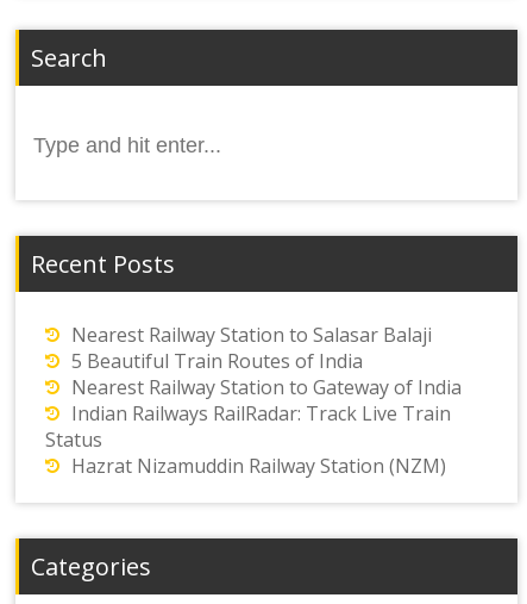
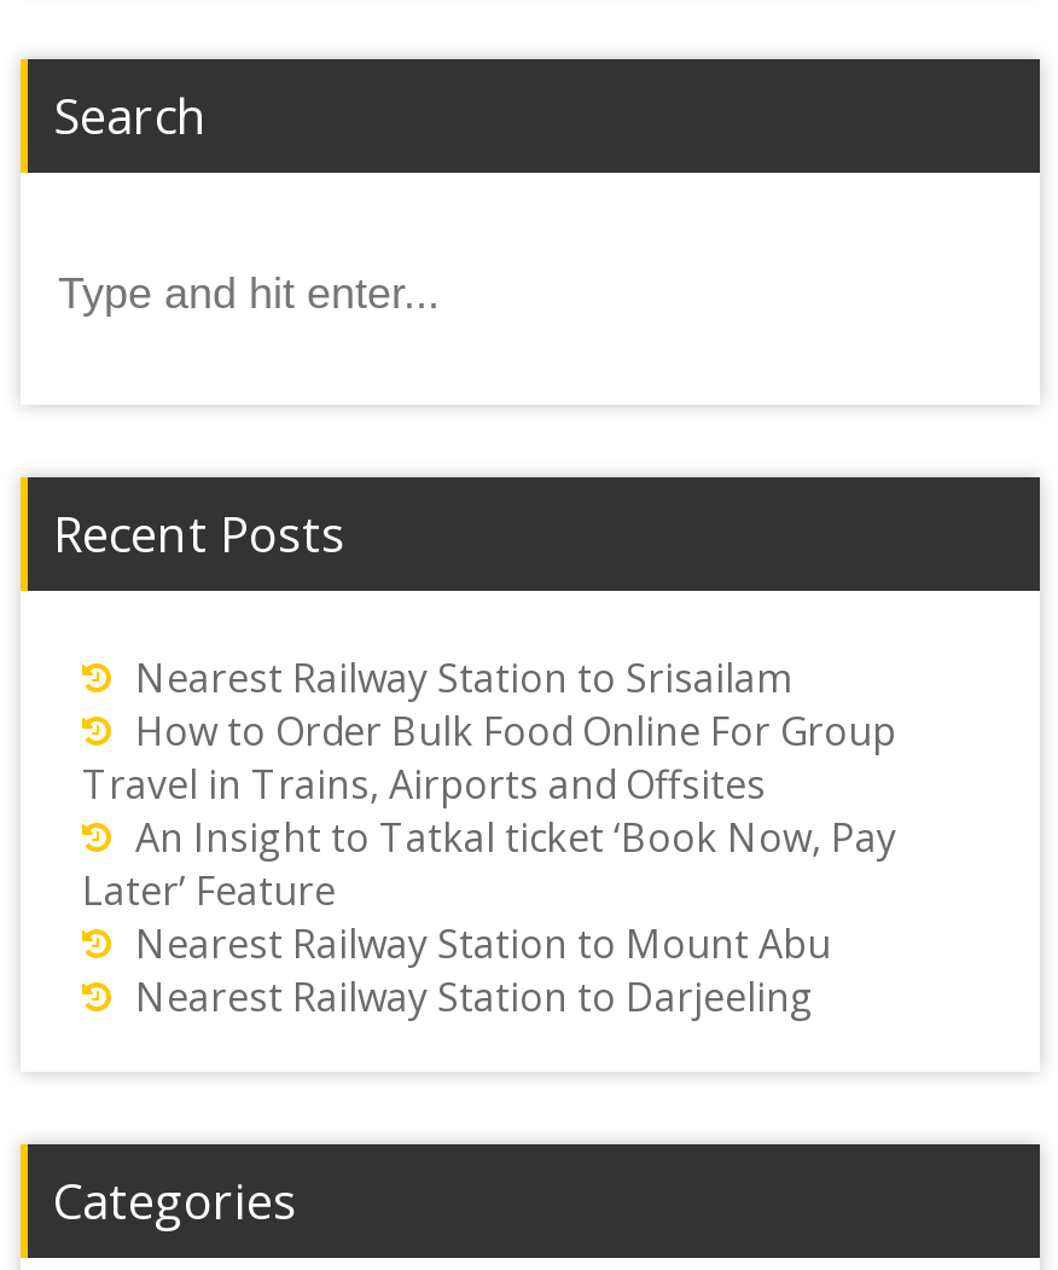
- Nearest Railway Station to Salasar Balaji
- 5 Beautiful Train Routes of India
- Nearest Railway Station to Gateway of India
- Indian Railways RailRadar: Track Live Train
- Status
- Hazrat Nizamuddin Railway Station (NZM)
+ Nearest Railway Station to Srisailam
+ How to Order Bulk Food Online For Group
+ Travel in Trains, Airports and Offsites
+ An Insight to Tatkal ticket ‘Book Now, Pay
+ Later’ Feature
+ Nearest Railway Station to Mount Abu
+ Nearest Railway Station to Darjeeling
